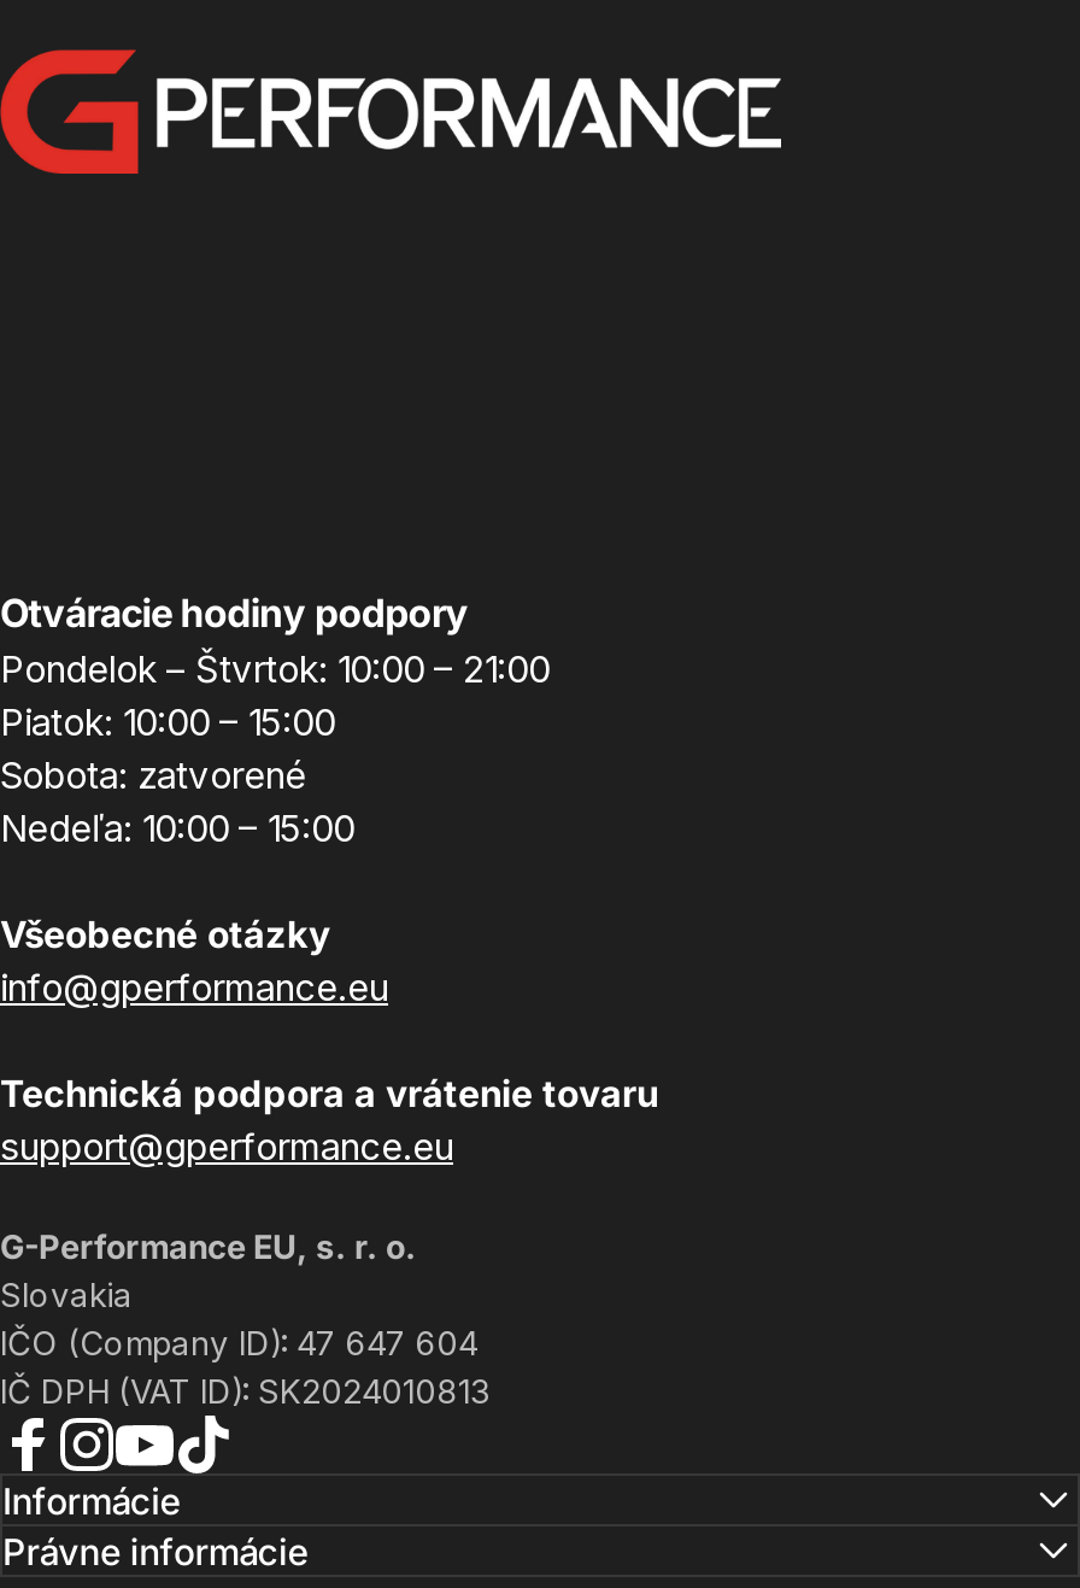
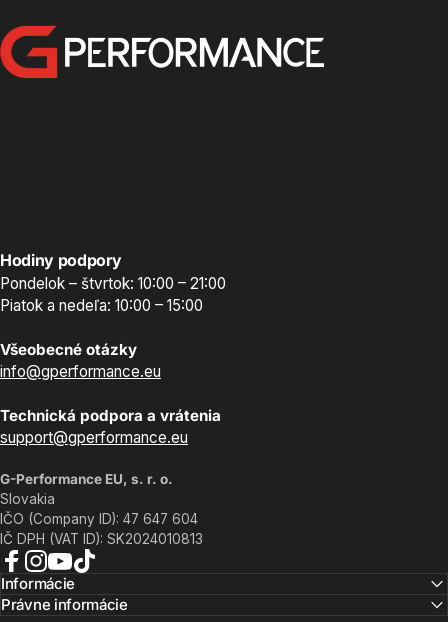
- Otváracie hodiny podpory
- Pondelok – Štvrtok: 10:00 – 21:00
- Piatok: 10:00 – 15:00
- Sobota: zatvorené
- Nedeľa: 10:00 – 15:00
+ Hodiny podpory
+ Pondelok – štvrtok: 10:00 – 21:00
+ Piatok a nedeľa: 10:00 – 15:00

- Technická podpora a vrátenie tovaru
+ Technická podpora a vrátenia
